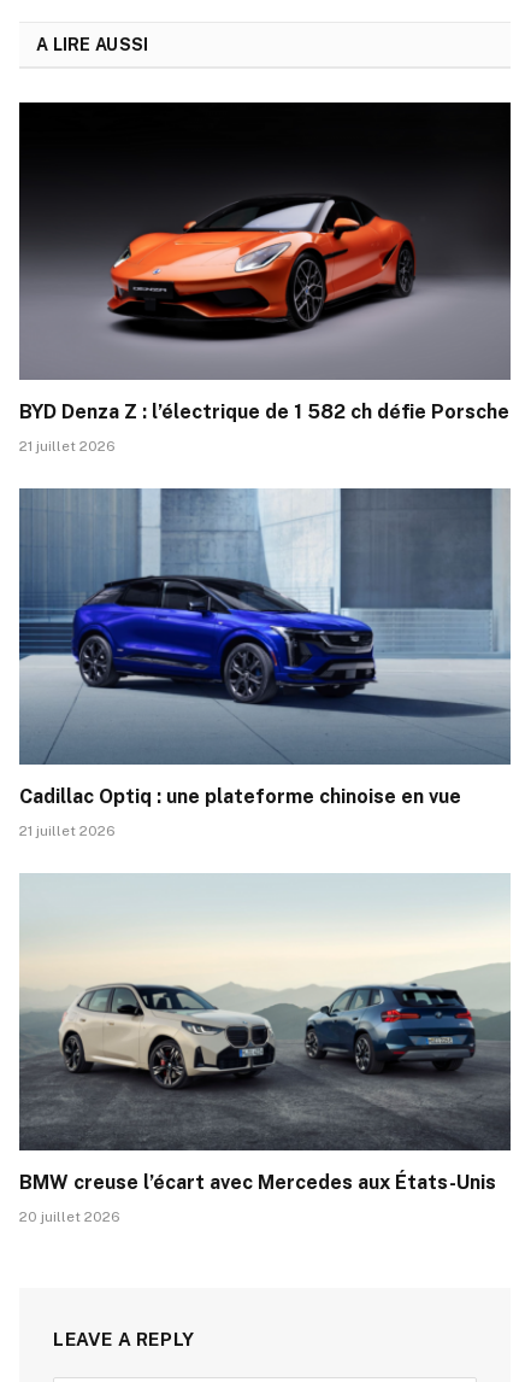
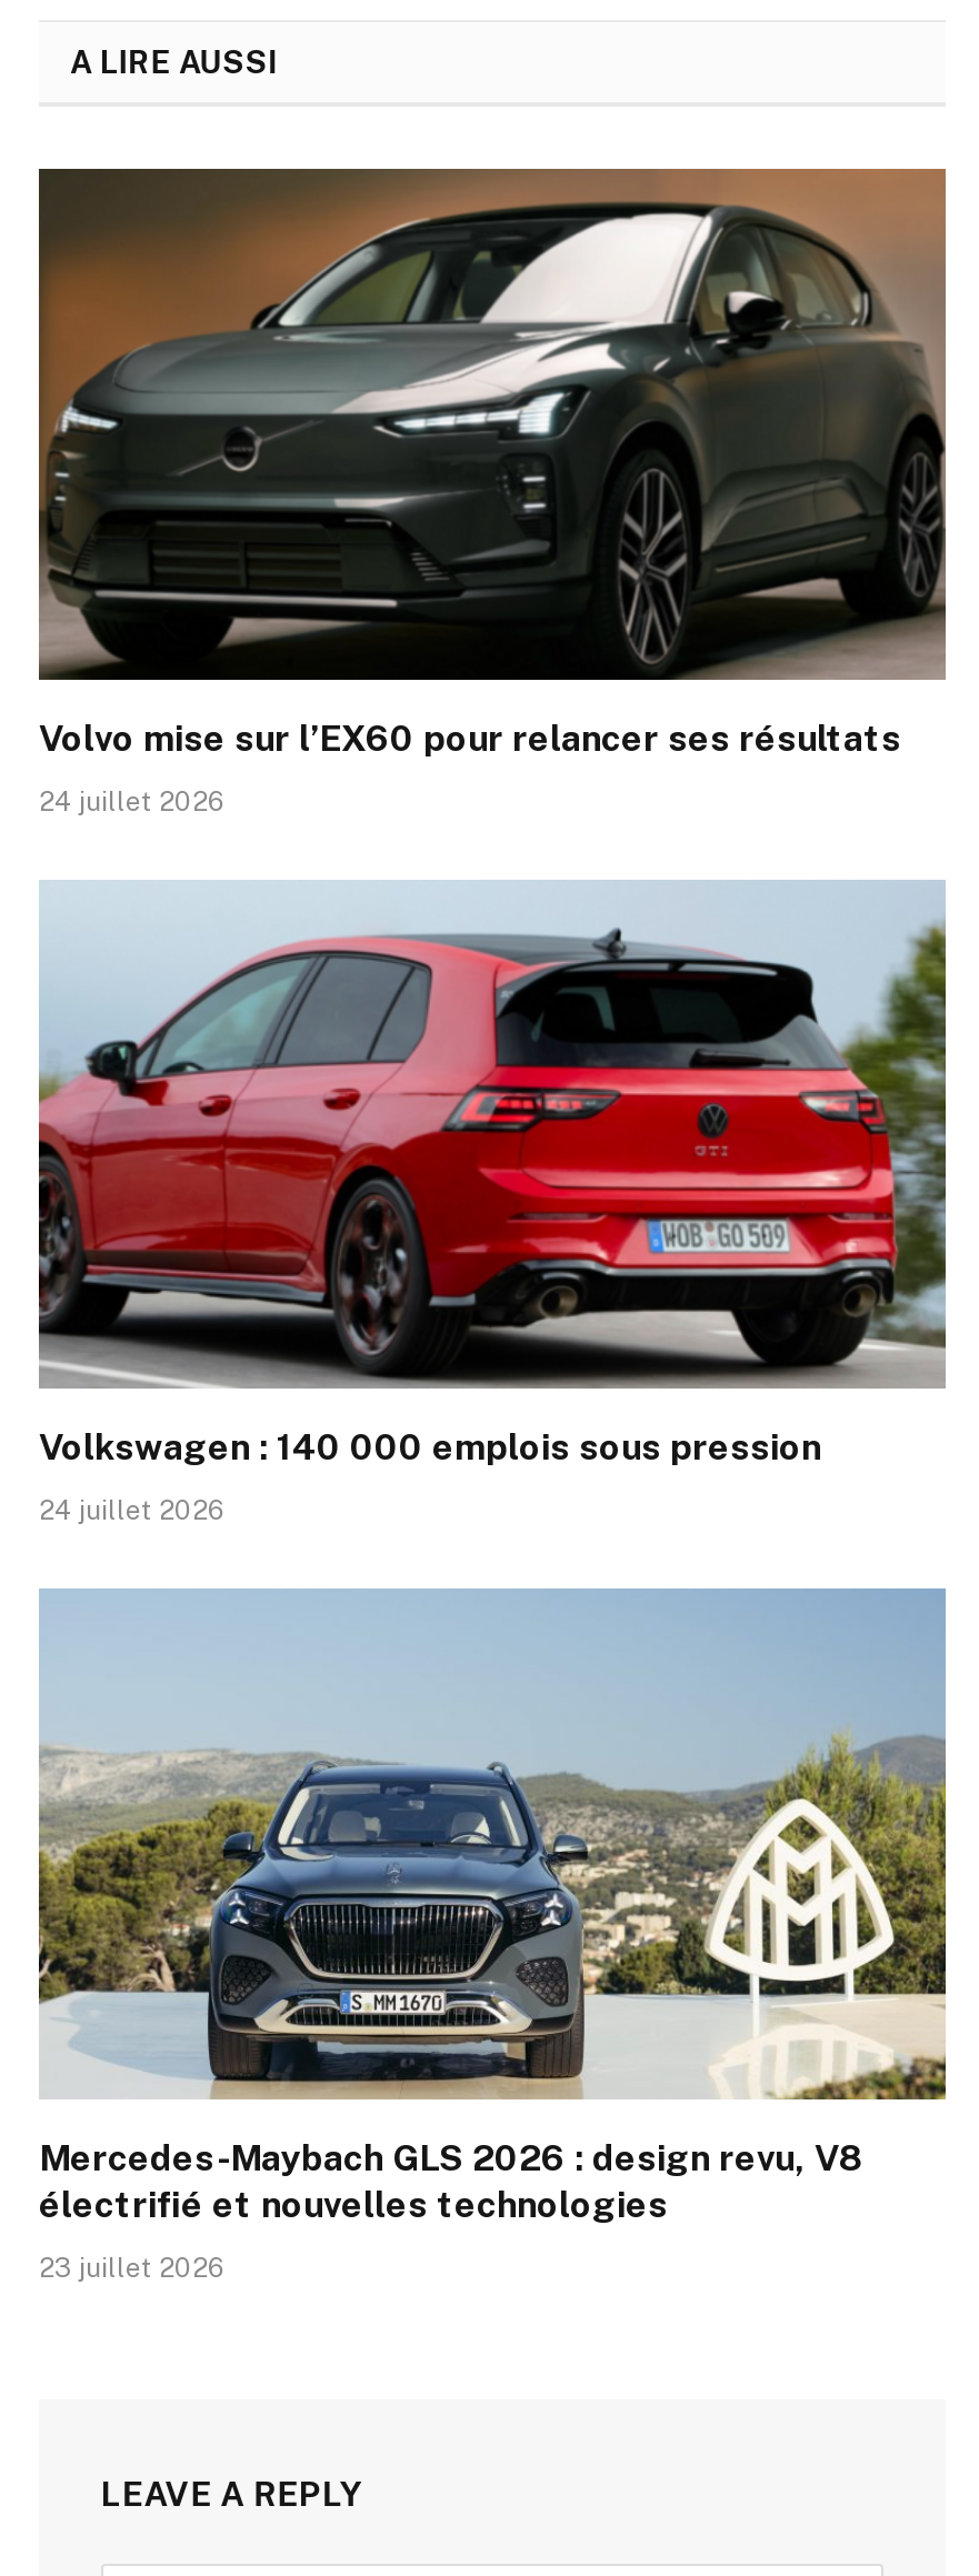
- [image]
- BYD Denza Z : l’électrique de 1 582 ch défie Porsche
+ [image]
+ Volvo mise sur l’EX60 pour relancer ses résultats

- 21 juillet 2026
+ 24 juillet 2026

- [image]
- Cadillac Optiq : une plateforme chinoise en vue
+ [image]
+ Volkswagen : 140 000 emplois sous pression

- 21 juillet 2026
+ 24 juillet 2026

- [image]
- BMW creuse l’écart avec Mercedes aux États-Unis
+ [image]
+ Mercedes-Maybach GLS 2026 : design revu, V8
+ électrifié et nouvelles technologies

- 20 juillet 2026
+ 23 juillet 2026
